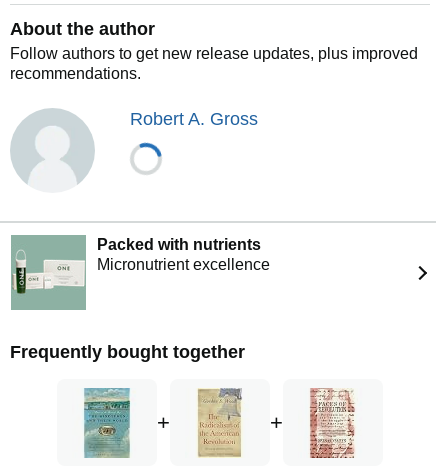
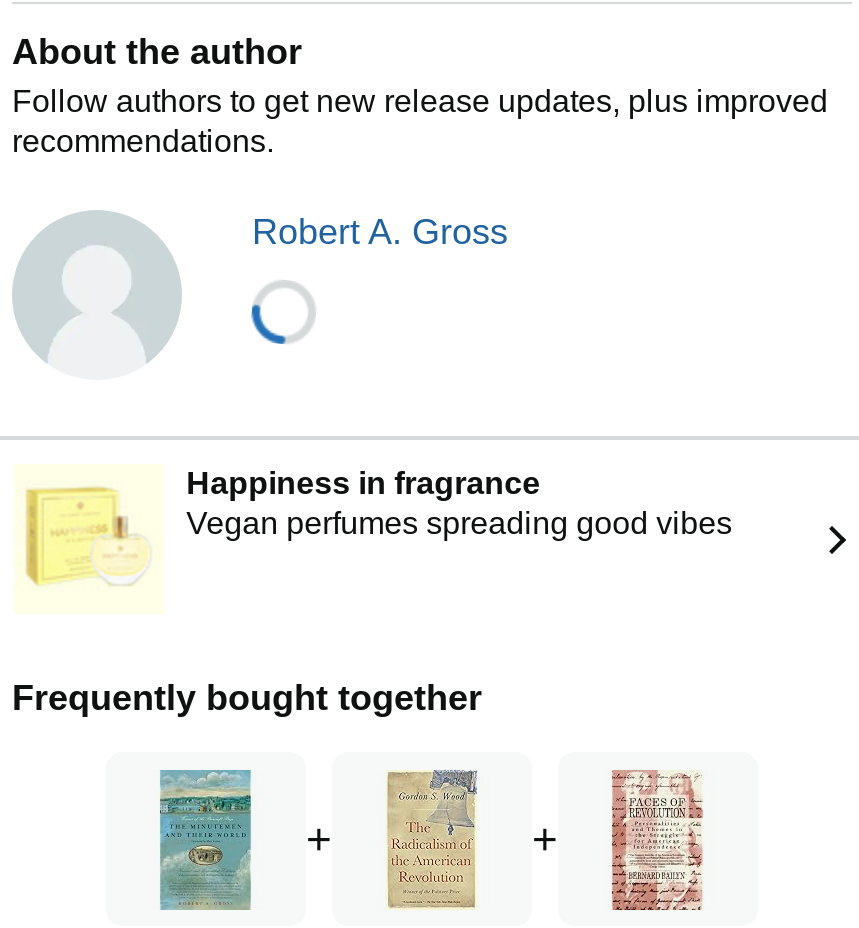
- [image]
+ [image]

- [image]
- Packed with nutrients
- Micronutrient excellence
+ [image]
+ Happiness in fragrance
+ Vegan perfumes spreading good vibes
